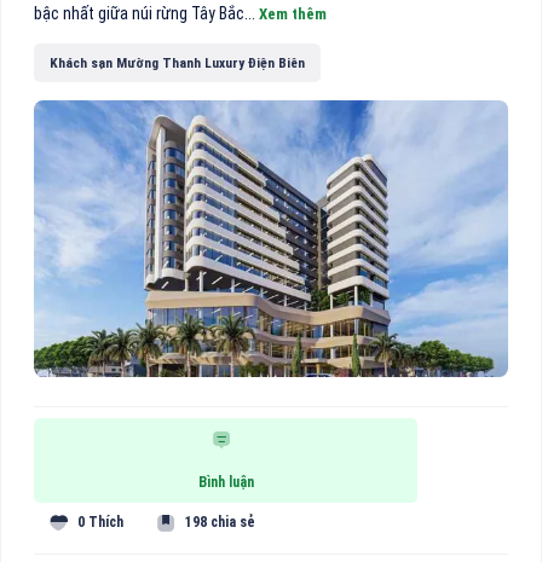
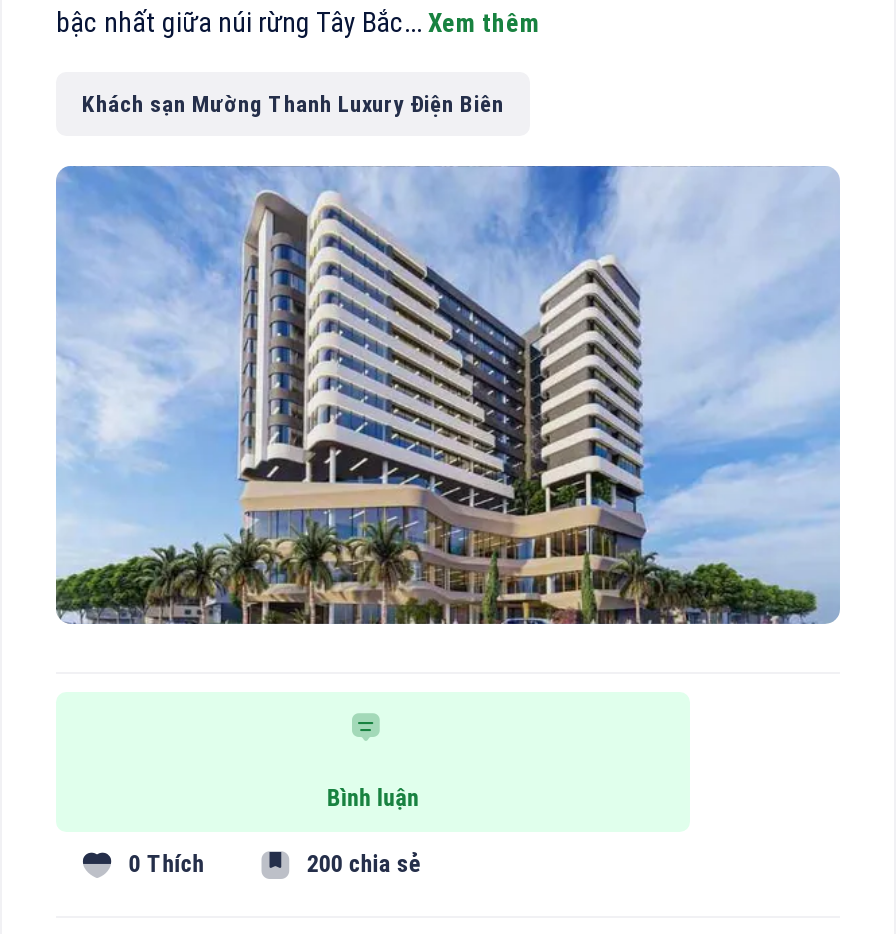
- 198 chia sẻ
+ 200 chia sẻ
